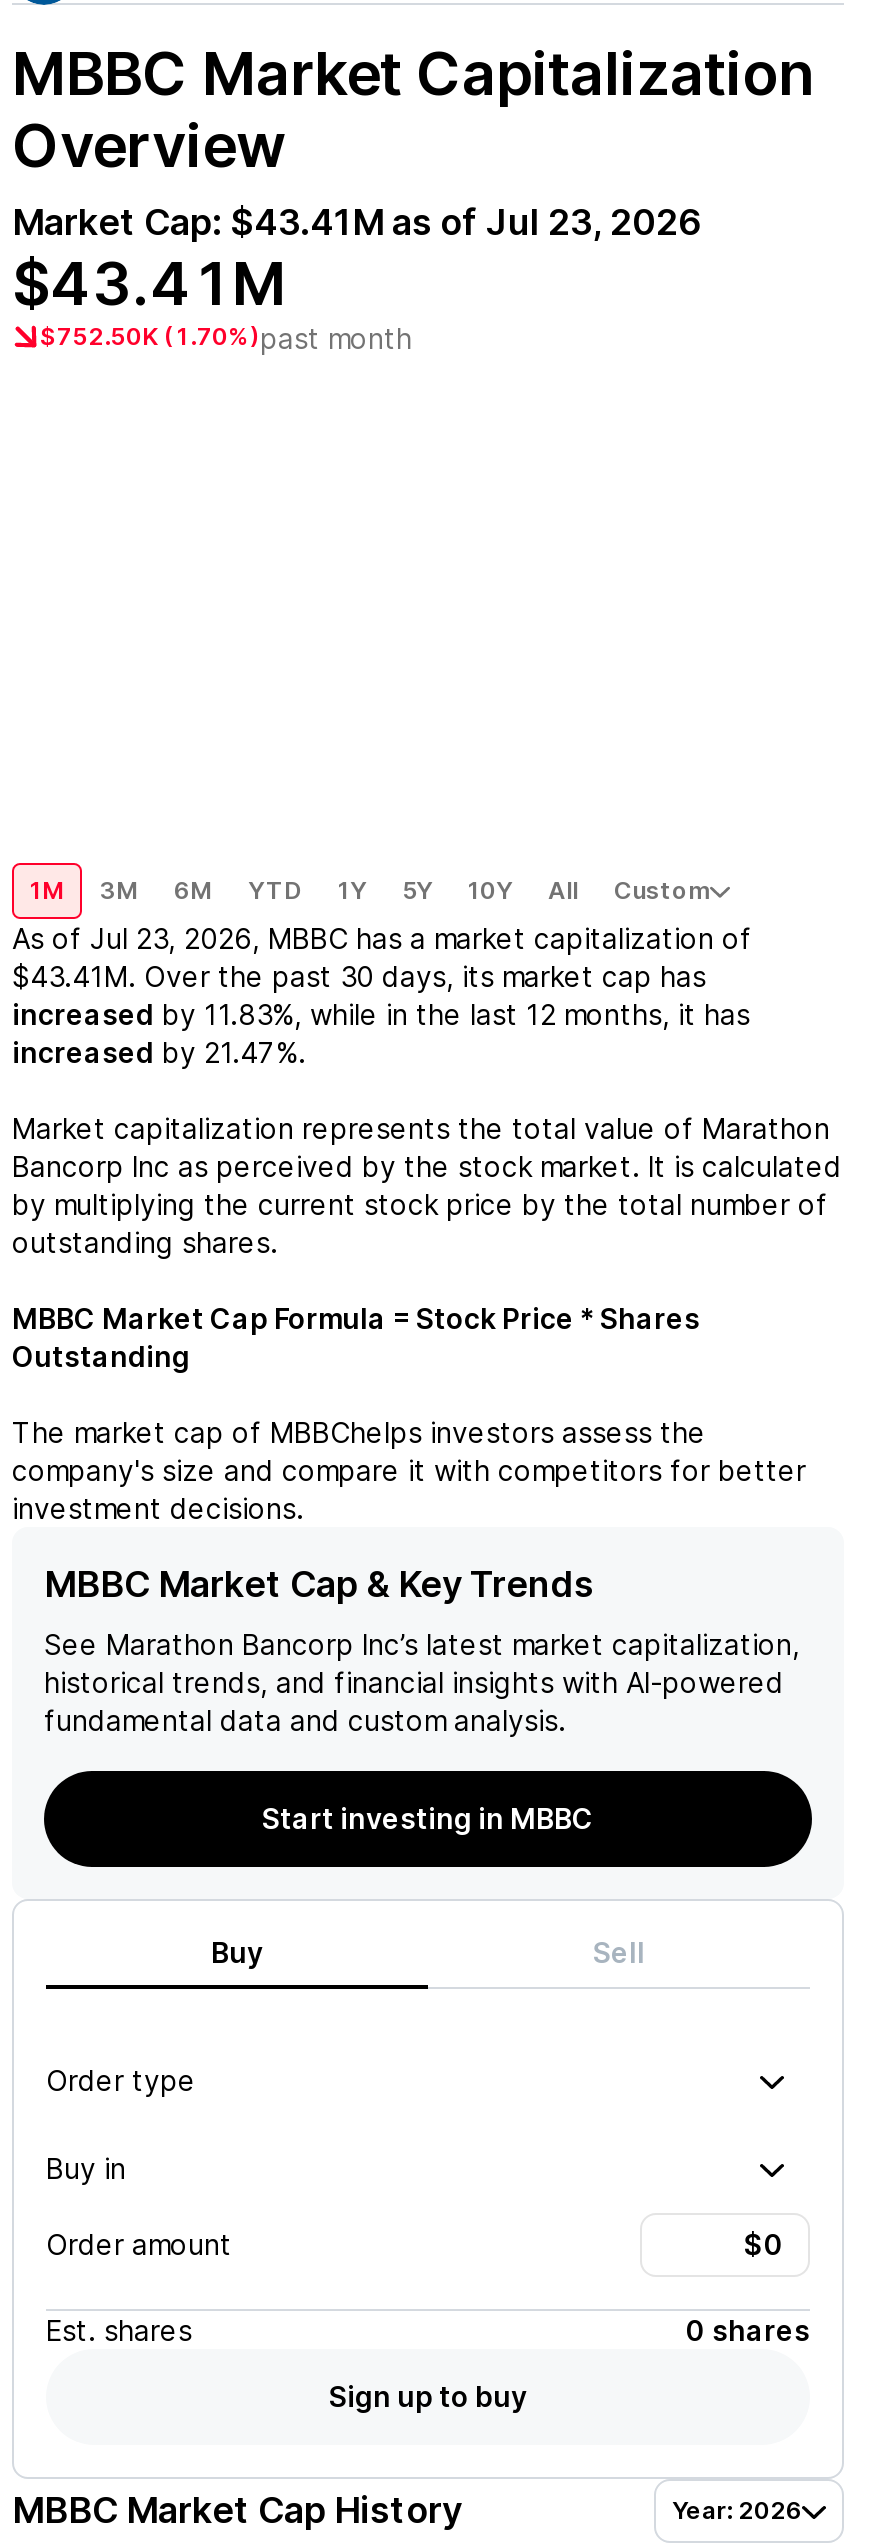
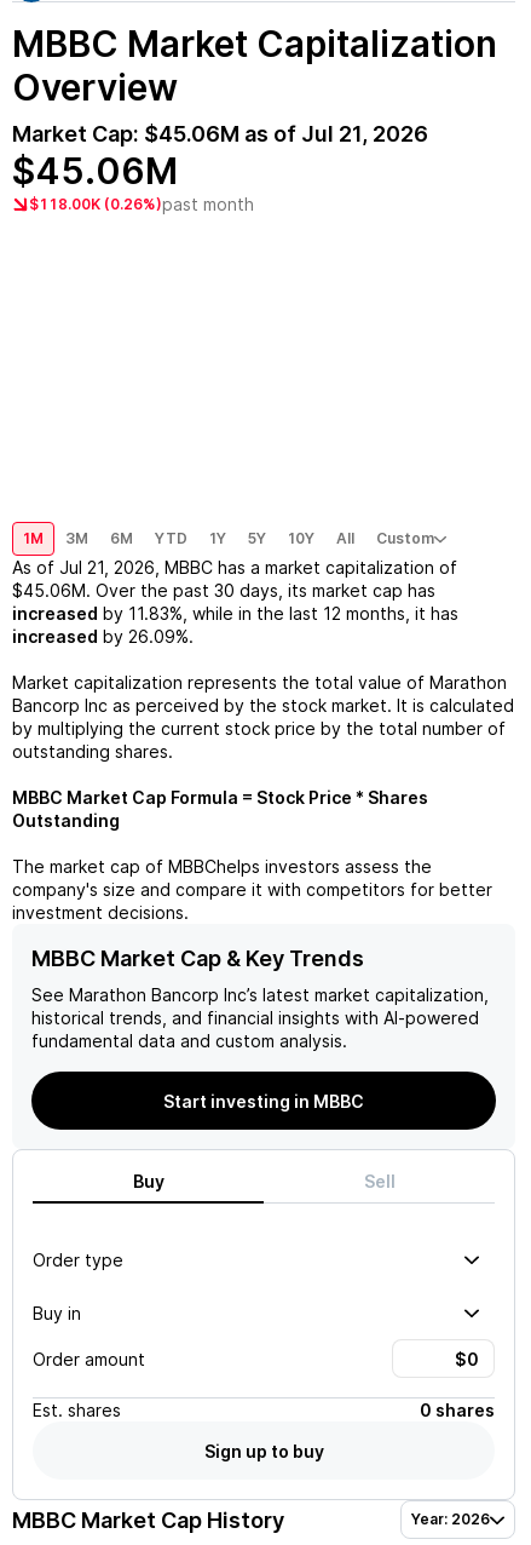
- Market Cap: $43.41M as of Jul 23, 2026
- $43.41M
- $752.50K (1.70%)past month
+ Market Cap: $45.06M as of Jul 21, 2026
+ $45.06M
+ $118.00K (0.26%)past month

- As of Jul 23, 2026, MBBC has a market capitalization of
+ As of Jul 21, 2026, MBBC has a market capitalization of

- $43.41M. Over the past 30 days, its market cap has
+ $45.06M. Over the past 30 days, its market cap has

- increased by 21.47%.
+ increased by 26.09%.
